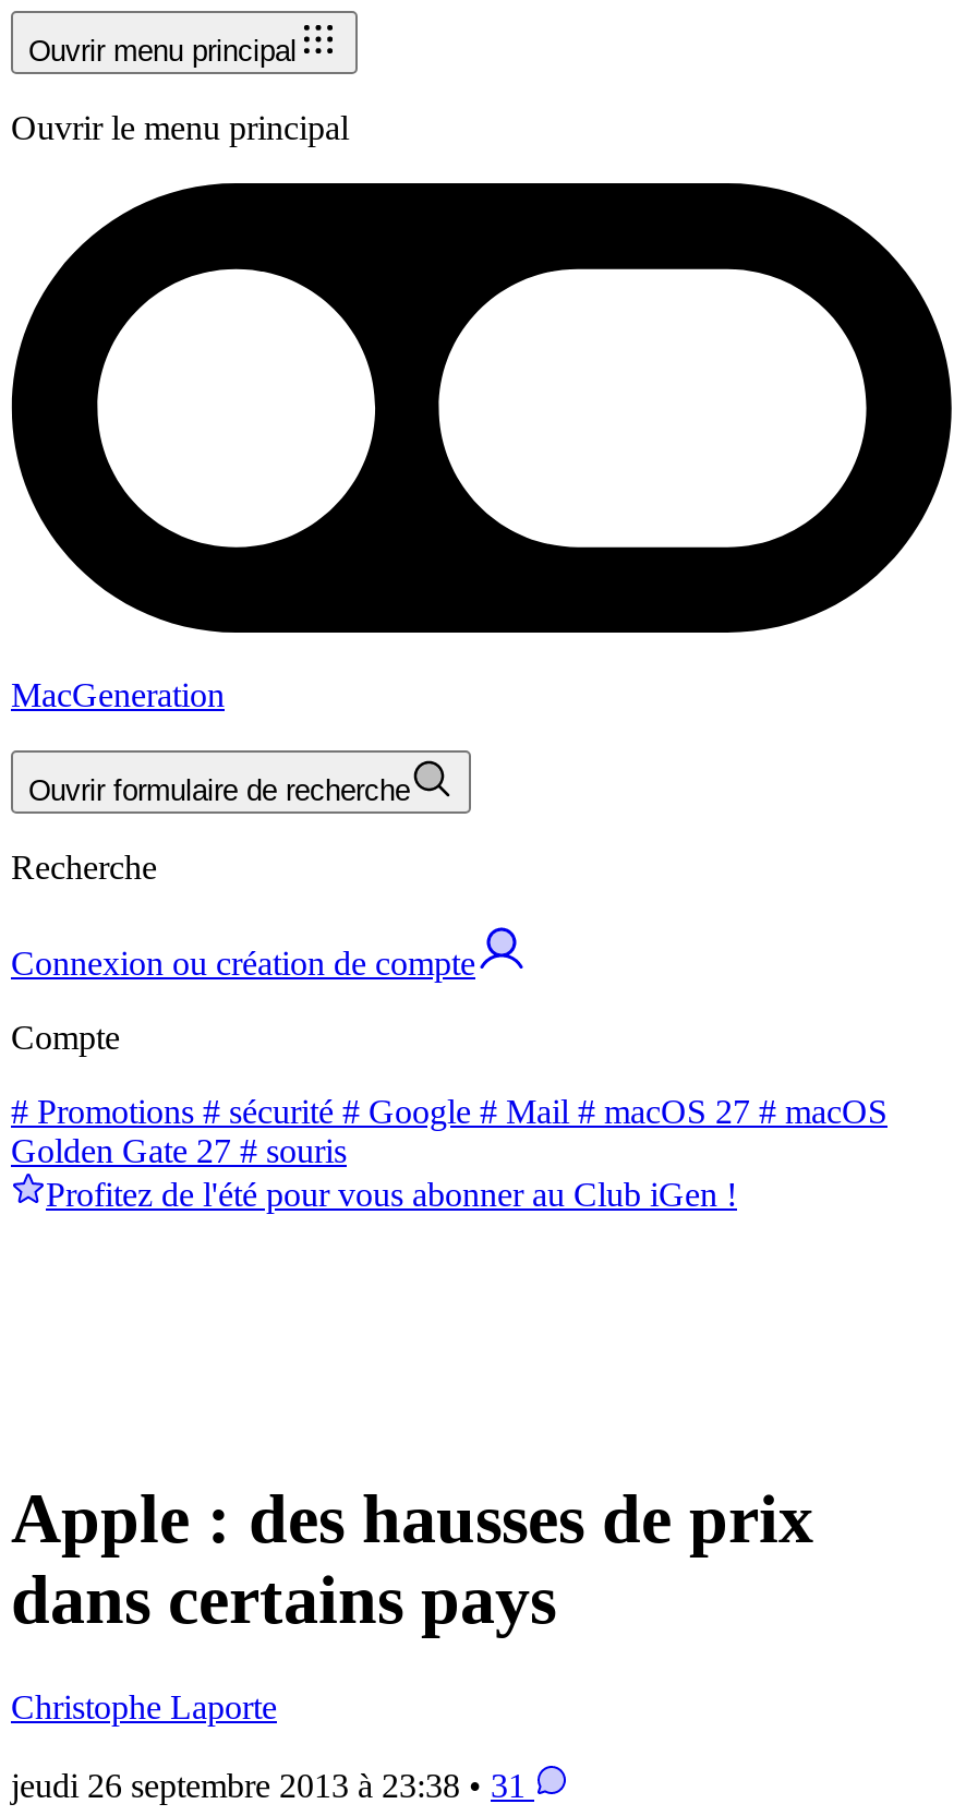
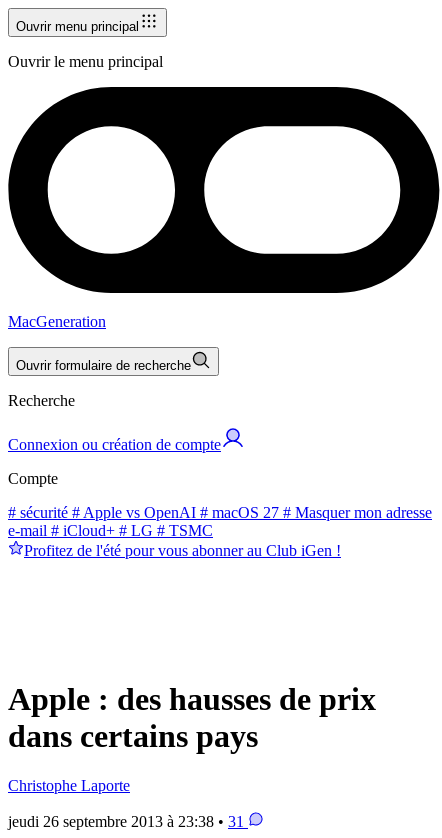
- # Promotions # sécurité # Google # Mail # macOS 27 # macOS
- Golden Gate 27 # souris
+ # sécurité # Apple vs OpenAI # macOS 27 # Masquer mon adresse
+ e-mail # iCloud+ # LG # TSMC
